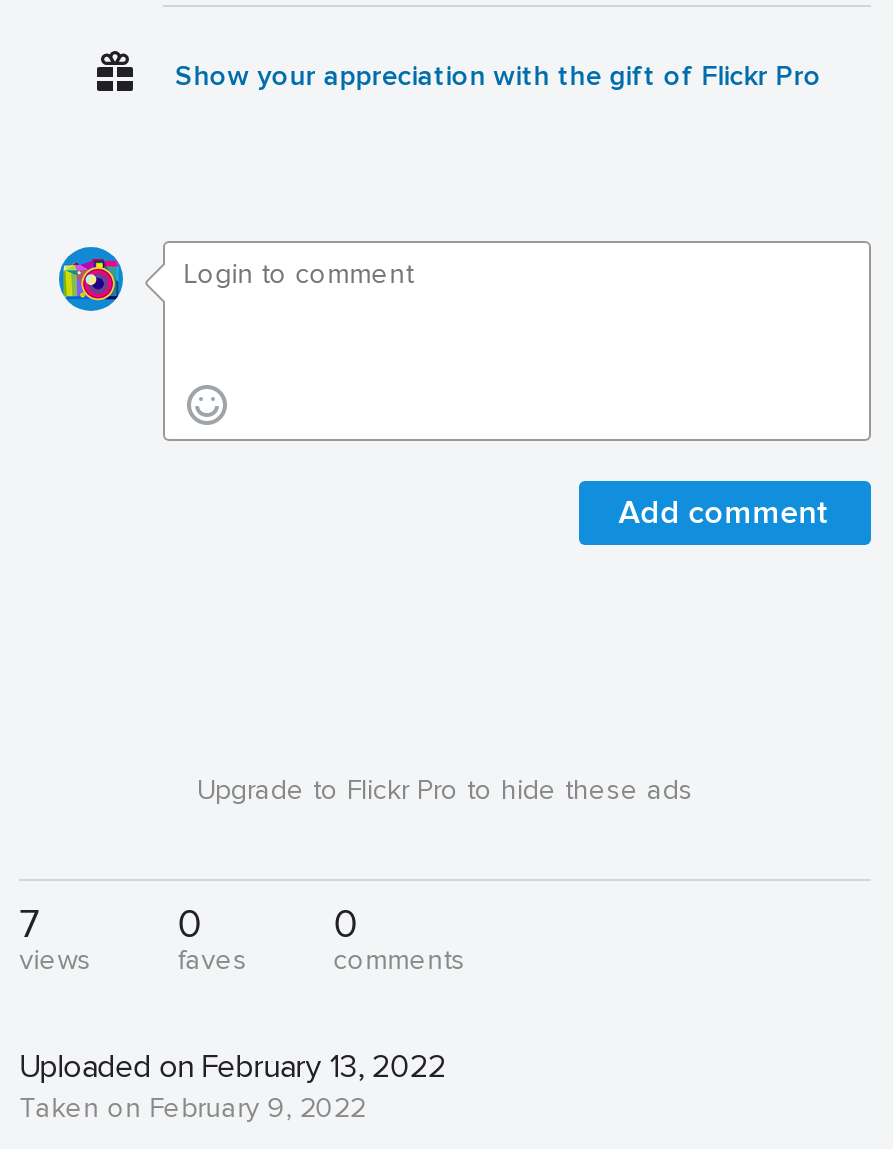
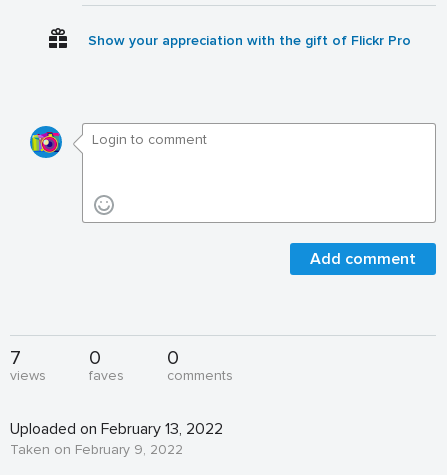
- Upgrade to Flickr Pro to hide these ads
